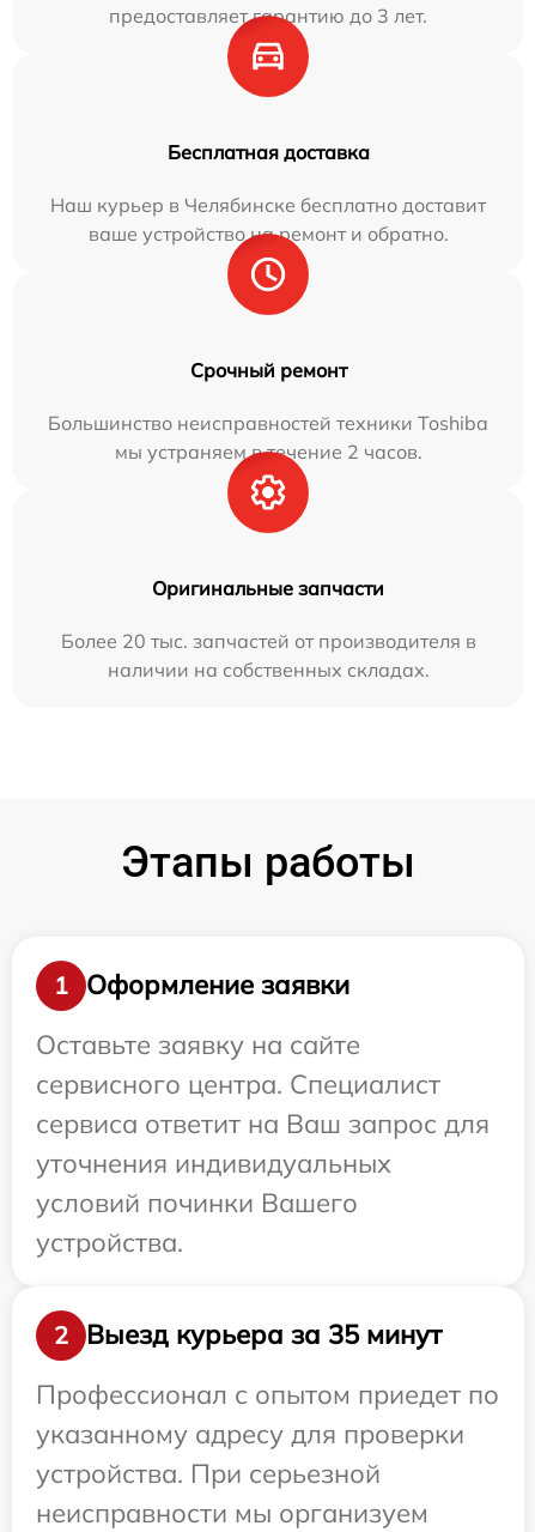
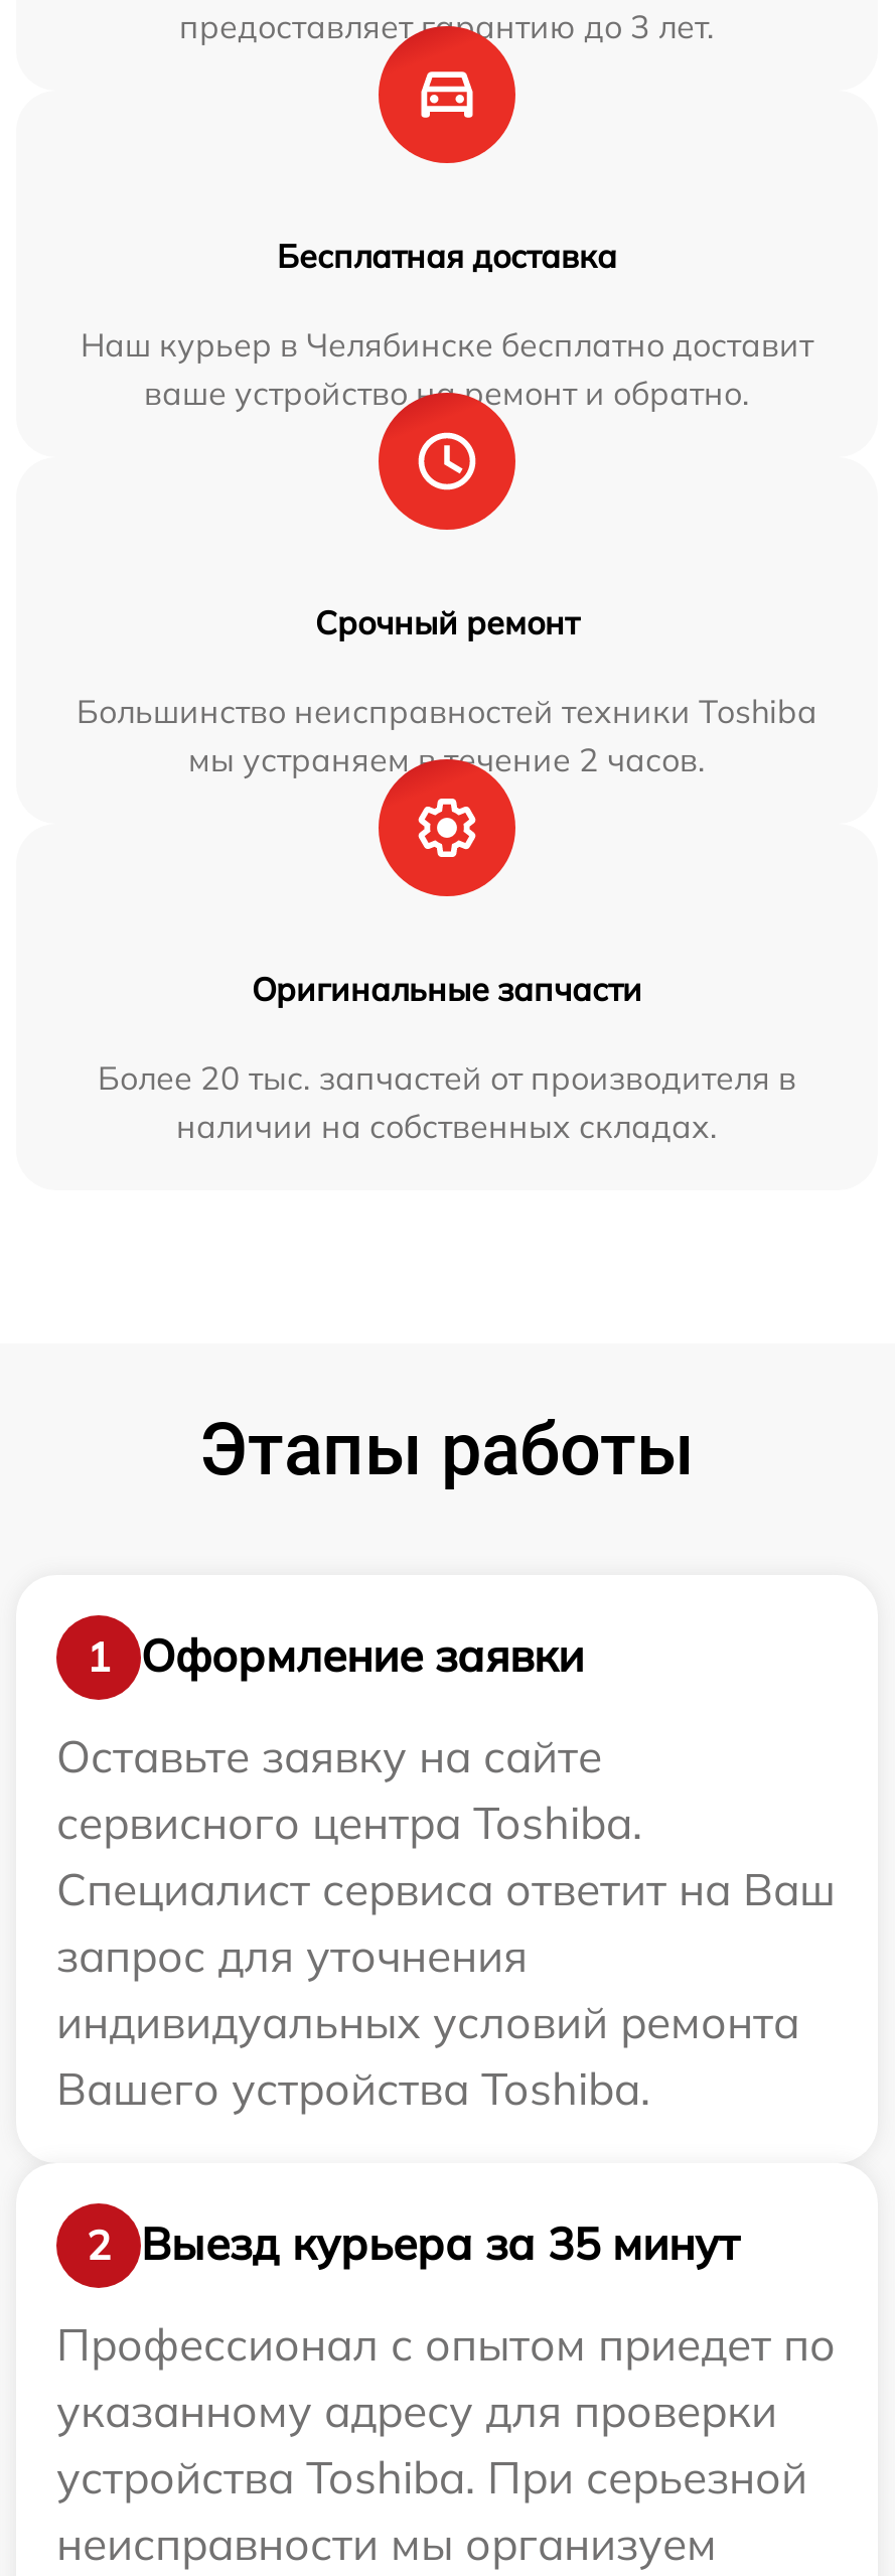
- сервисного центра. Специалист
- сервиса ответит на Ваш запрос для
- уточнения индивидуальных
- условий починки Вашего
- устройства.
+ сервисного центра Toshiba.
+ Специалист сервиса ответит на Ваш
+ запрос для уточнения
+ индивидуальных условий ремонта
+ Вашего устройства Toshiba.

- устройства. При серьезной
+ устройства Toshiba. При серьезной
